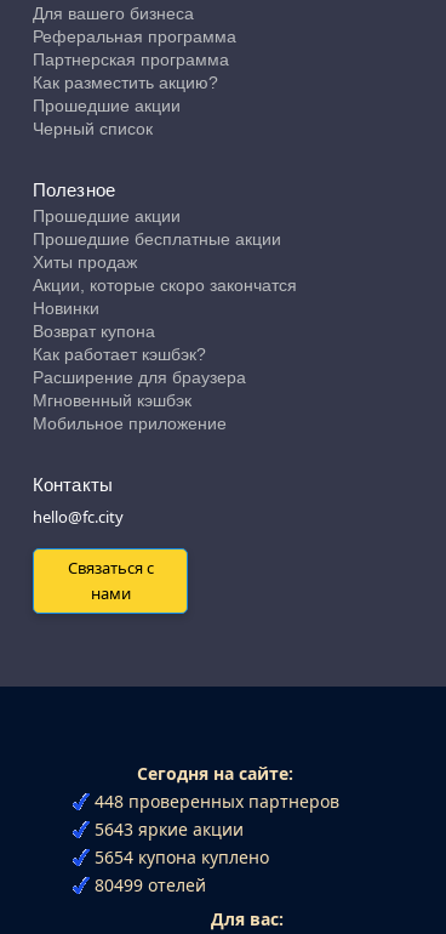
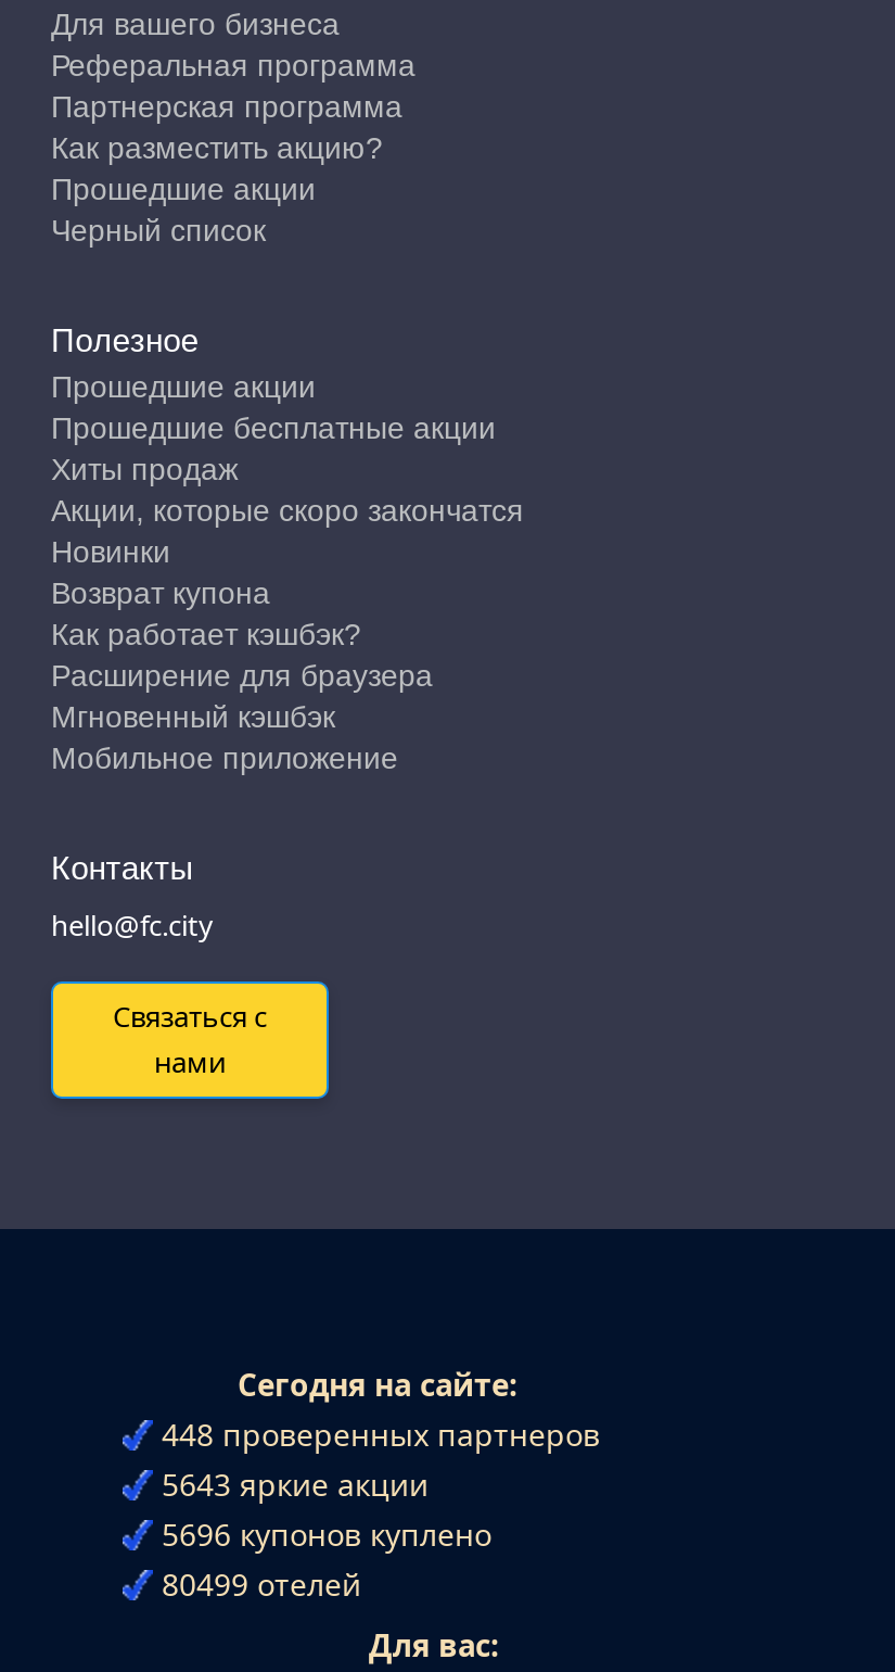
- 5654 купона куплено
+ 5696 купонов куплено
